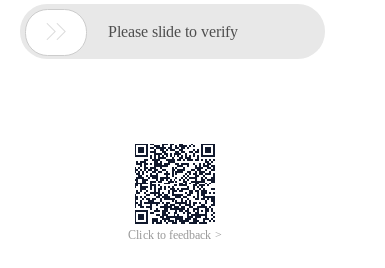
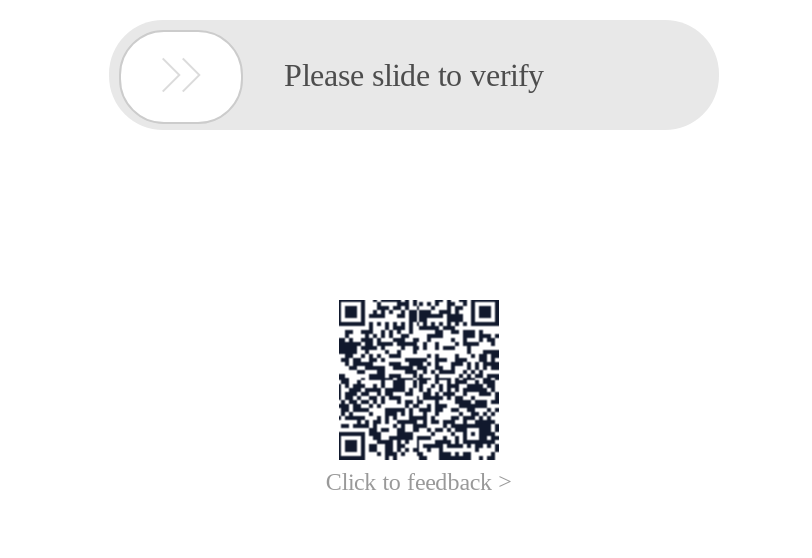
- [image]
+ [image]
